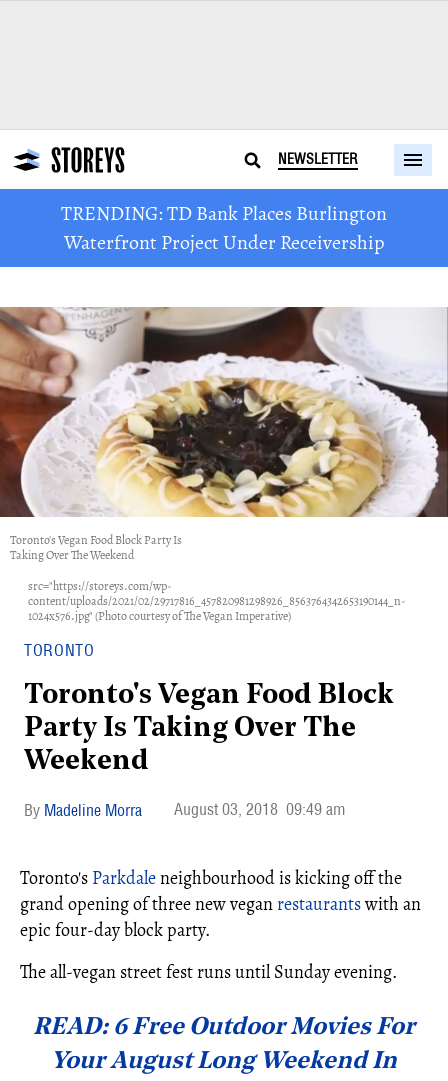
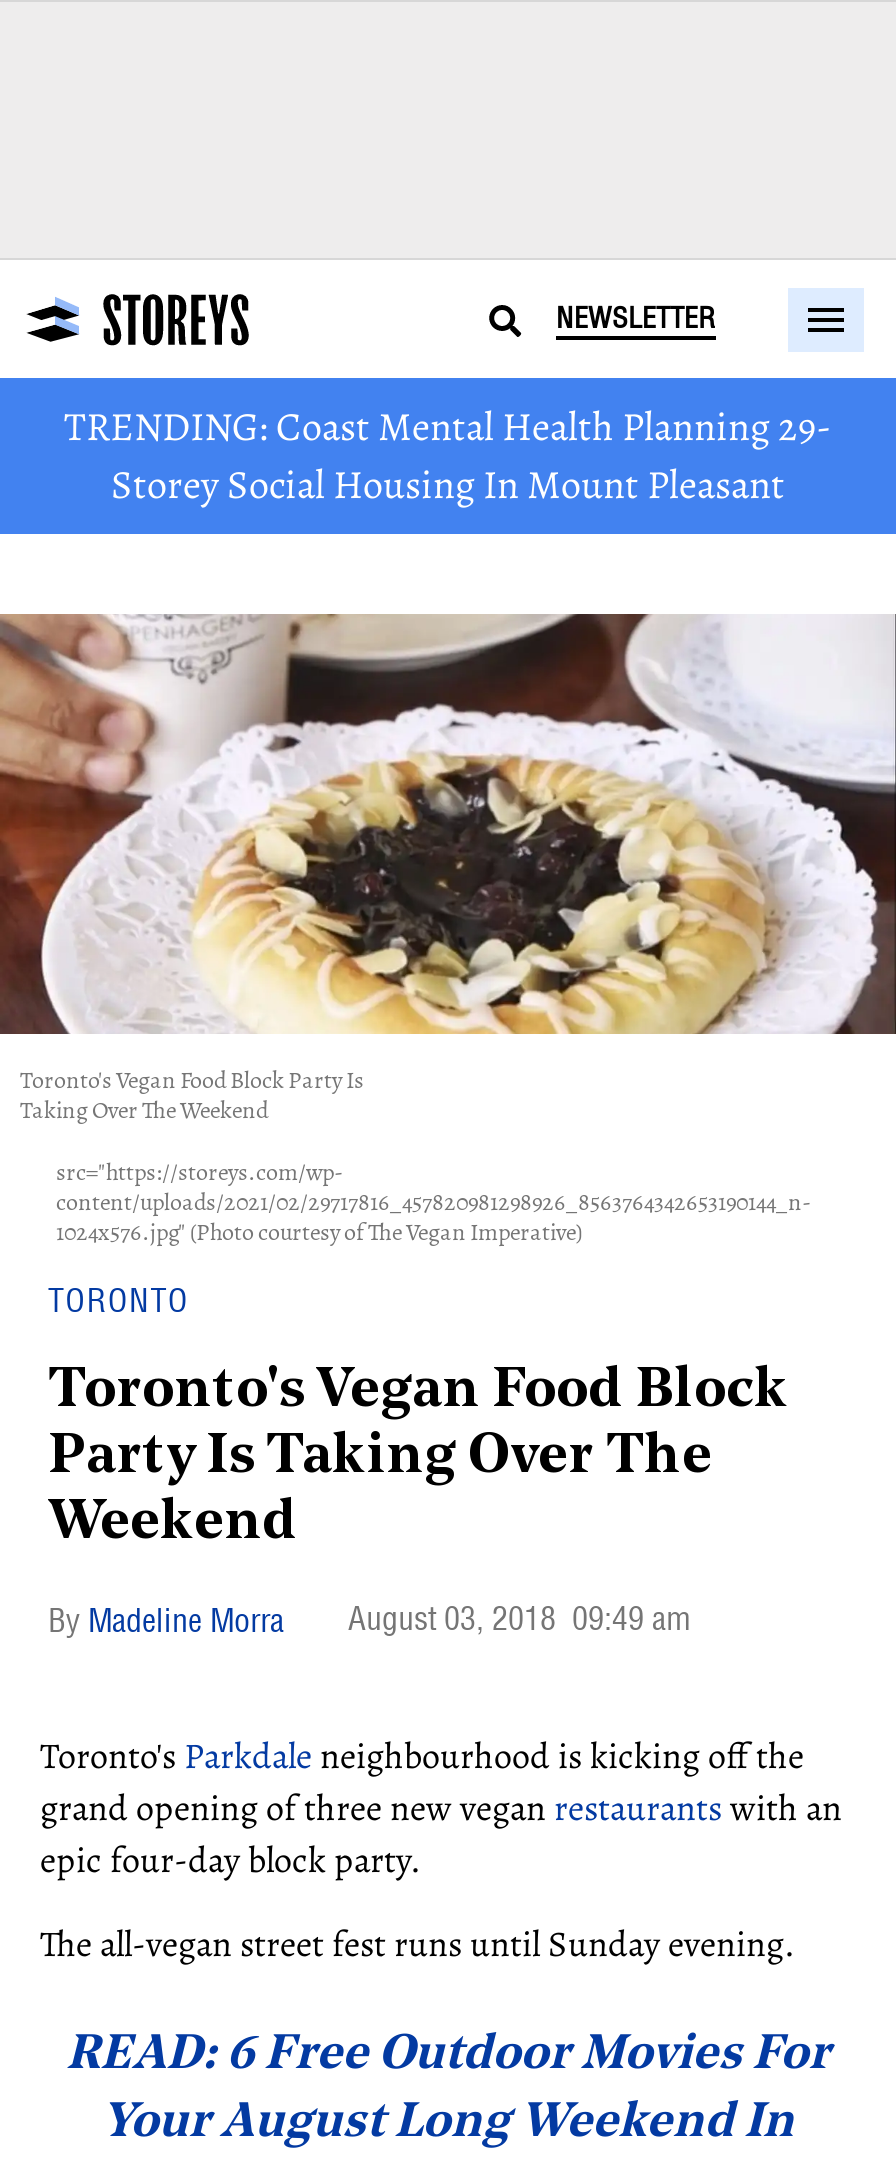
- TRENDING: TD Bank Places Burlington
- Waterfront Project Under Receivership
+ TRENDING: Coast Mental Health Planning 29-
+ Storey Social Housing In Mount Pleasant
